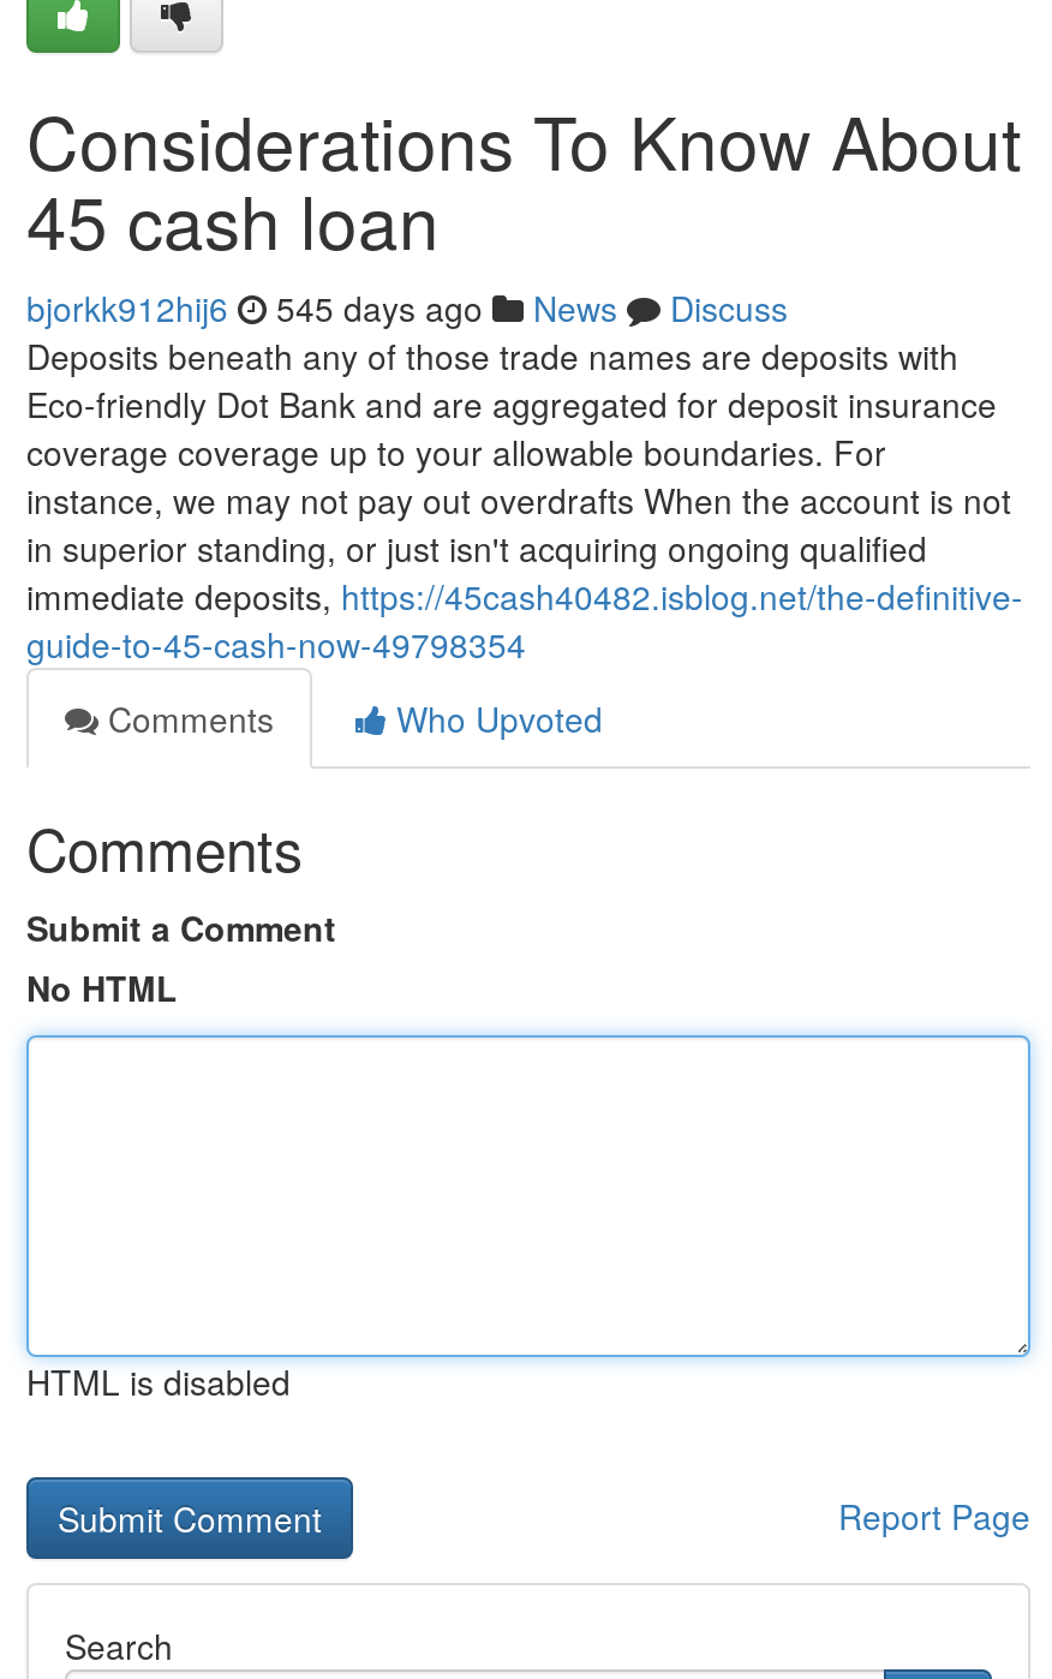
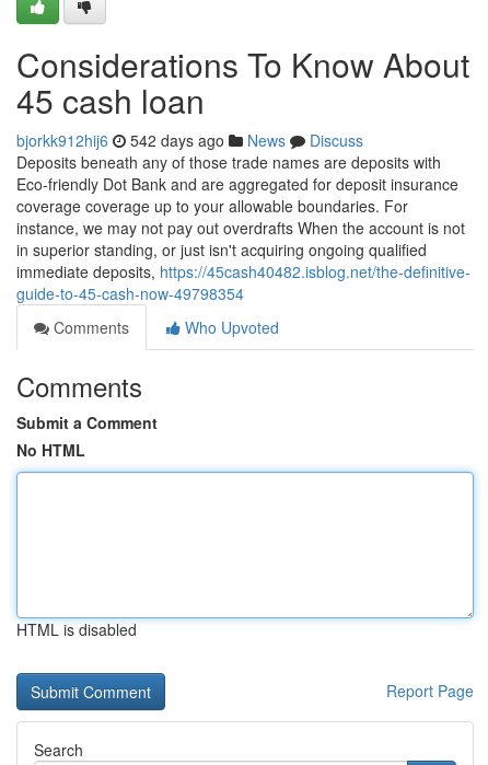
- bjorkk912hij6 545 days ago News Discuss
+ bjorkk912hij6 542 days ago News Discuss
